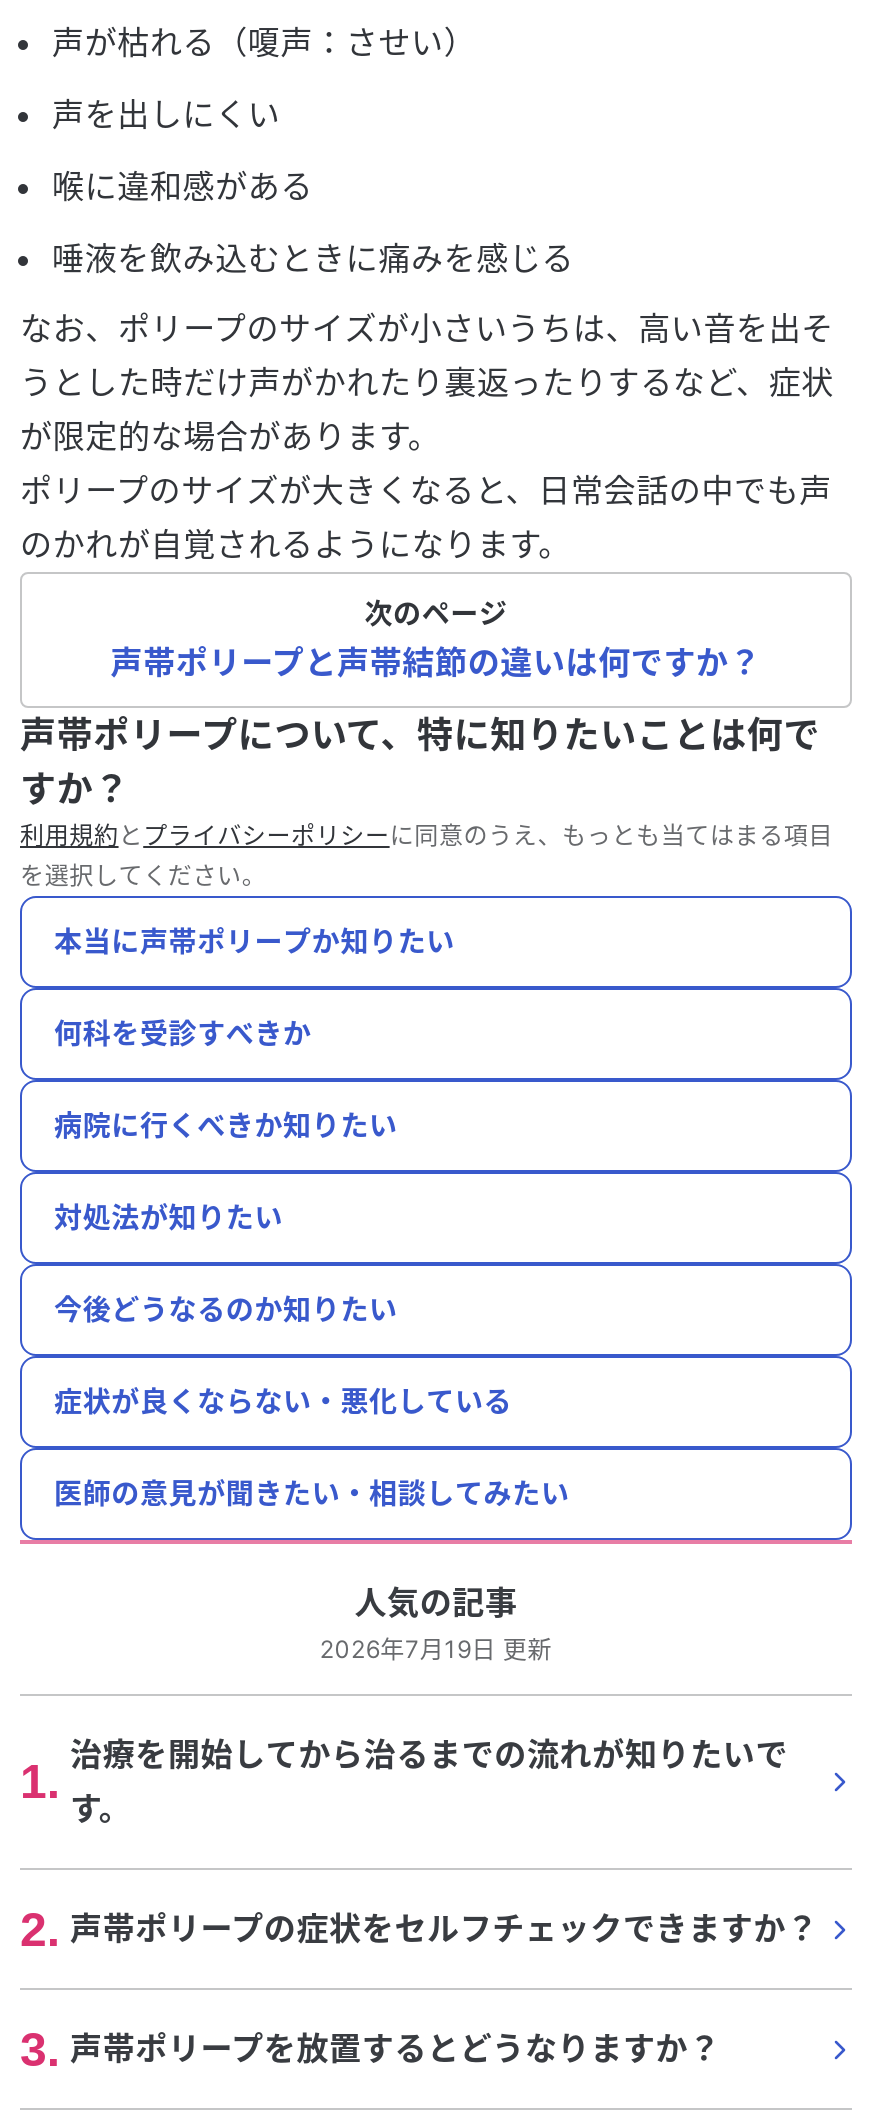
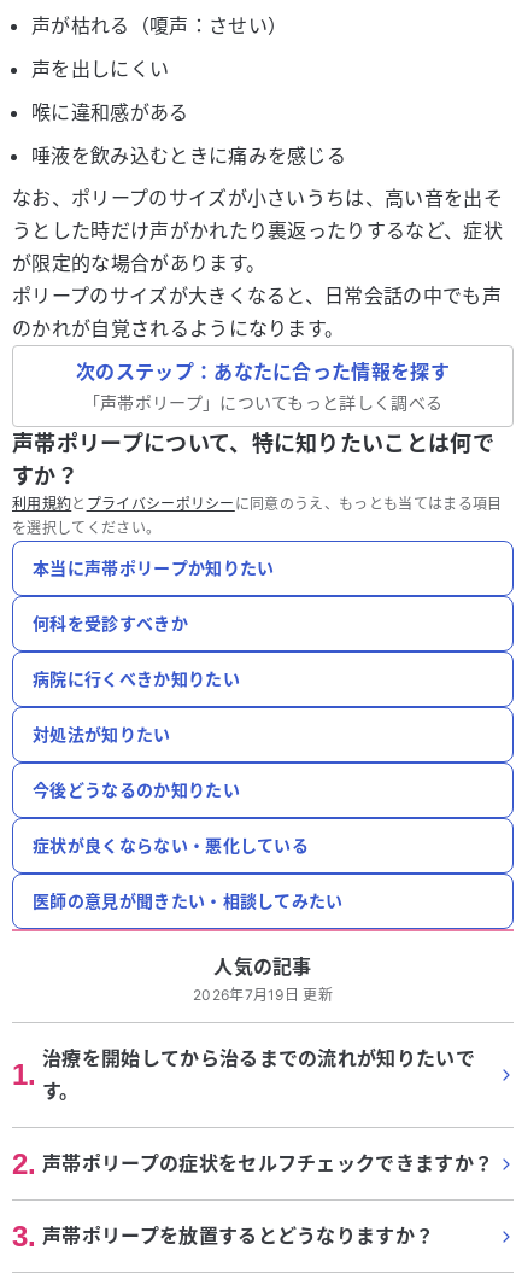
- 次のページ
- 声帯ポリープと声帯結節の違いは何ですか？
+ 次のステップ：あなたに合った情報を探す
+ 「声帯ポリープ」についてもっと詳しく調べる
